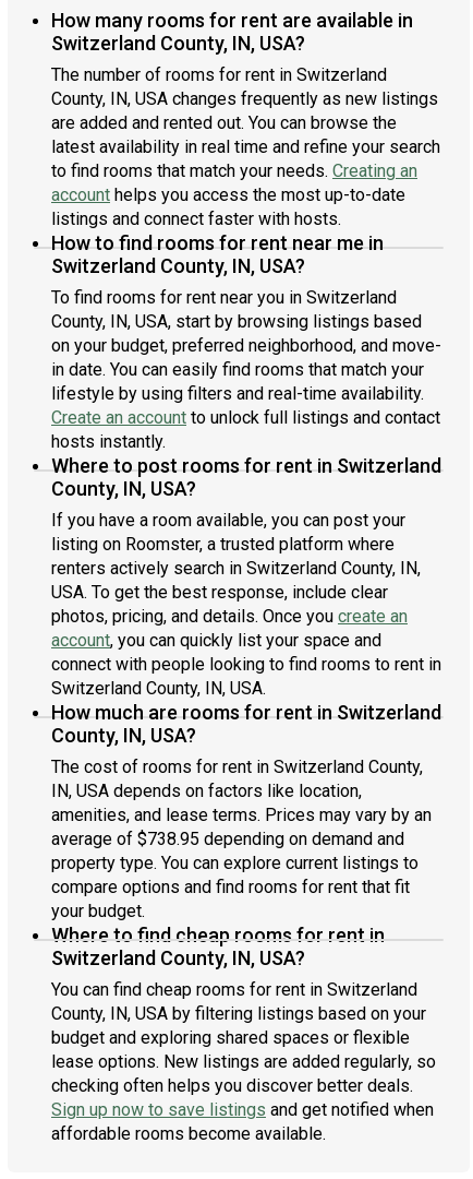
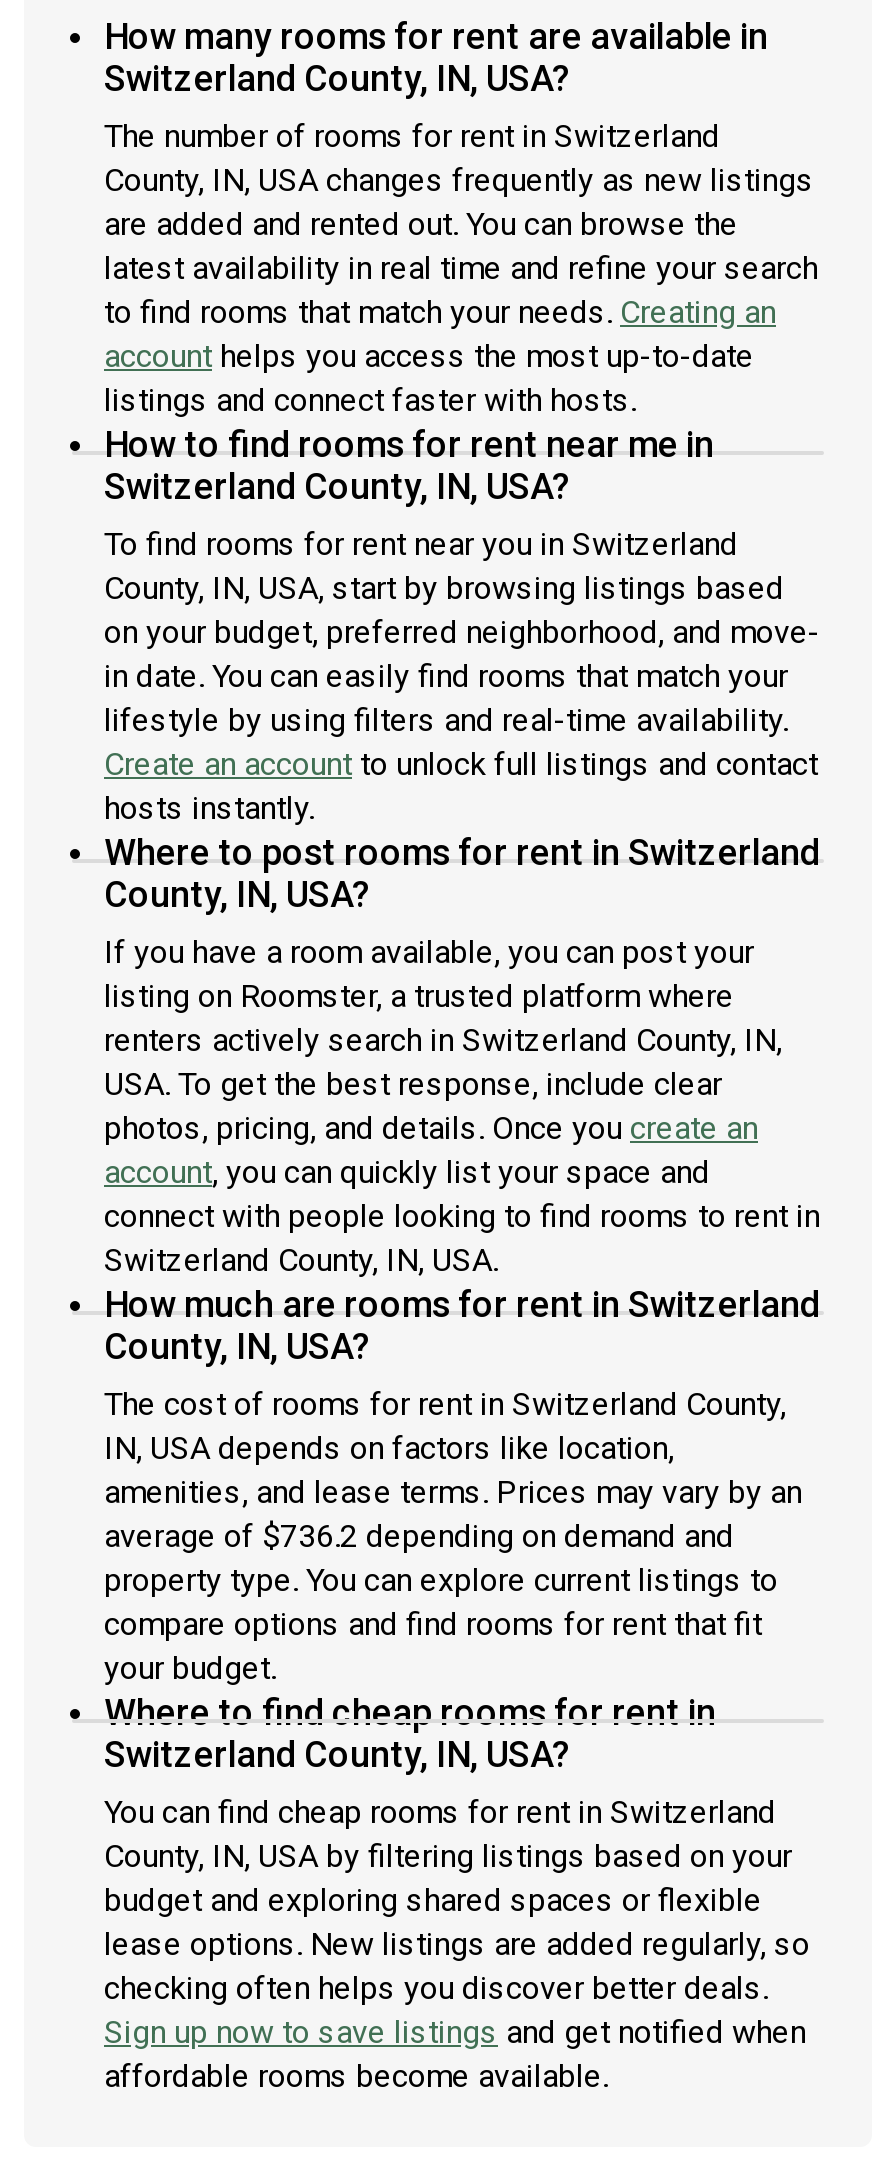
- average of $738.95 depending on demand and
+ average of $736.2 depending on demand and
